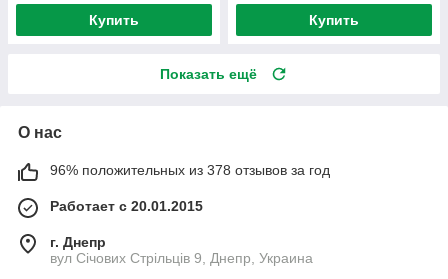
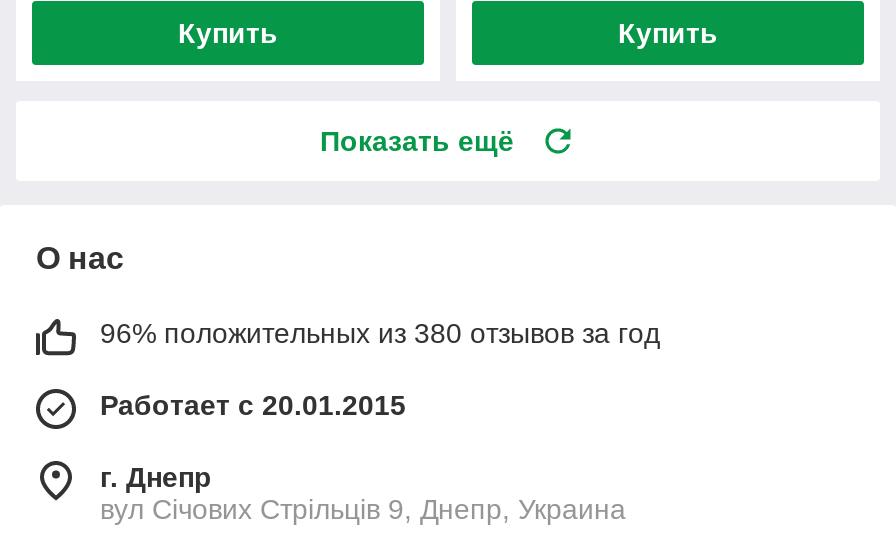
- 96% положительных из 378 отзывов за год
+ 96% положительных из 380 отзывов за год
